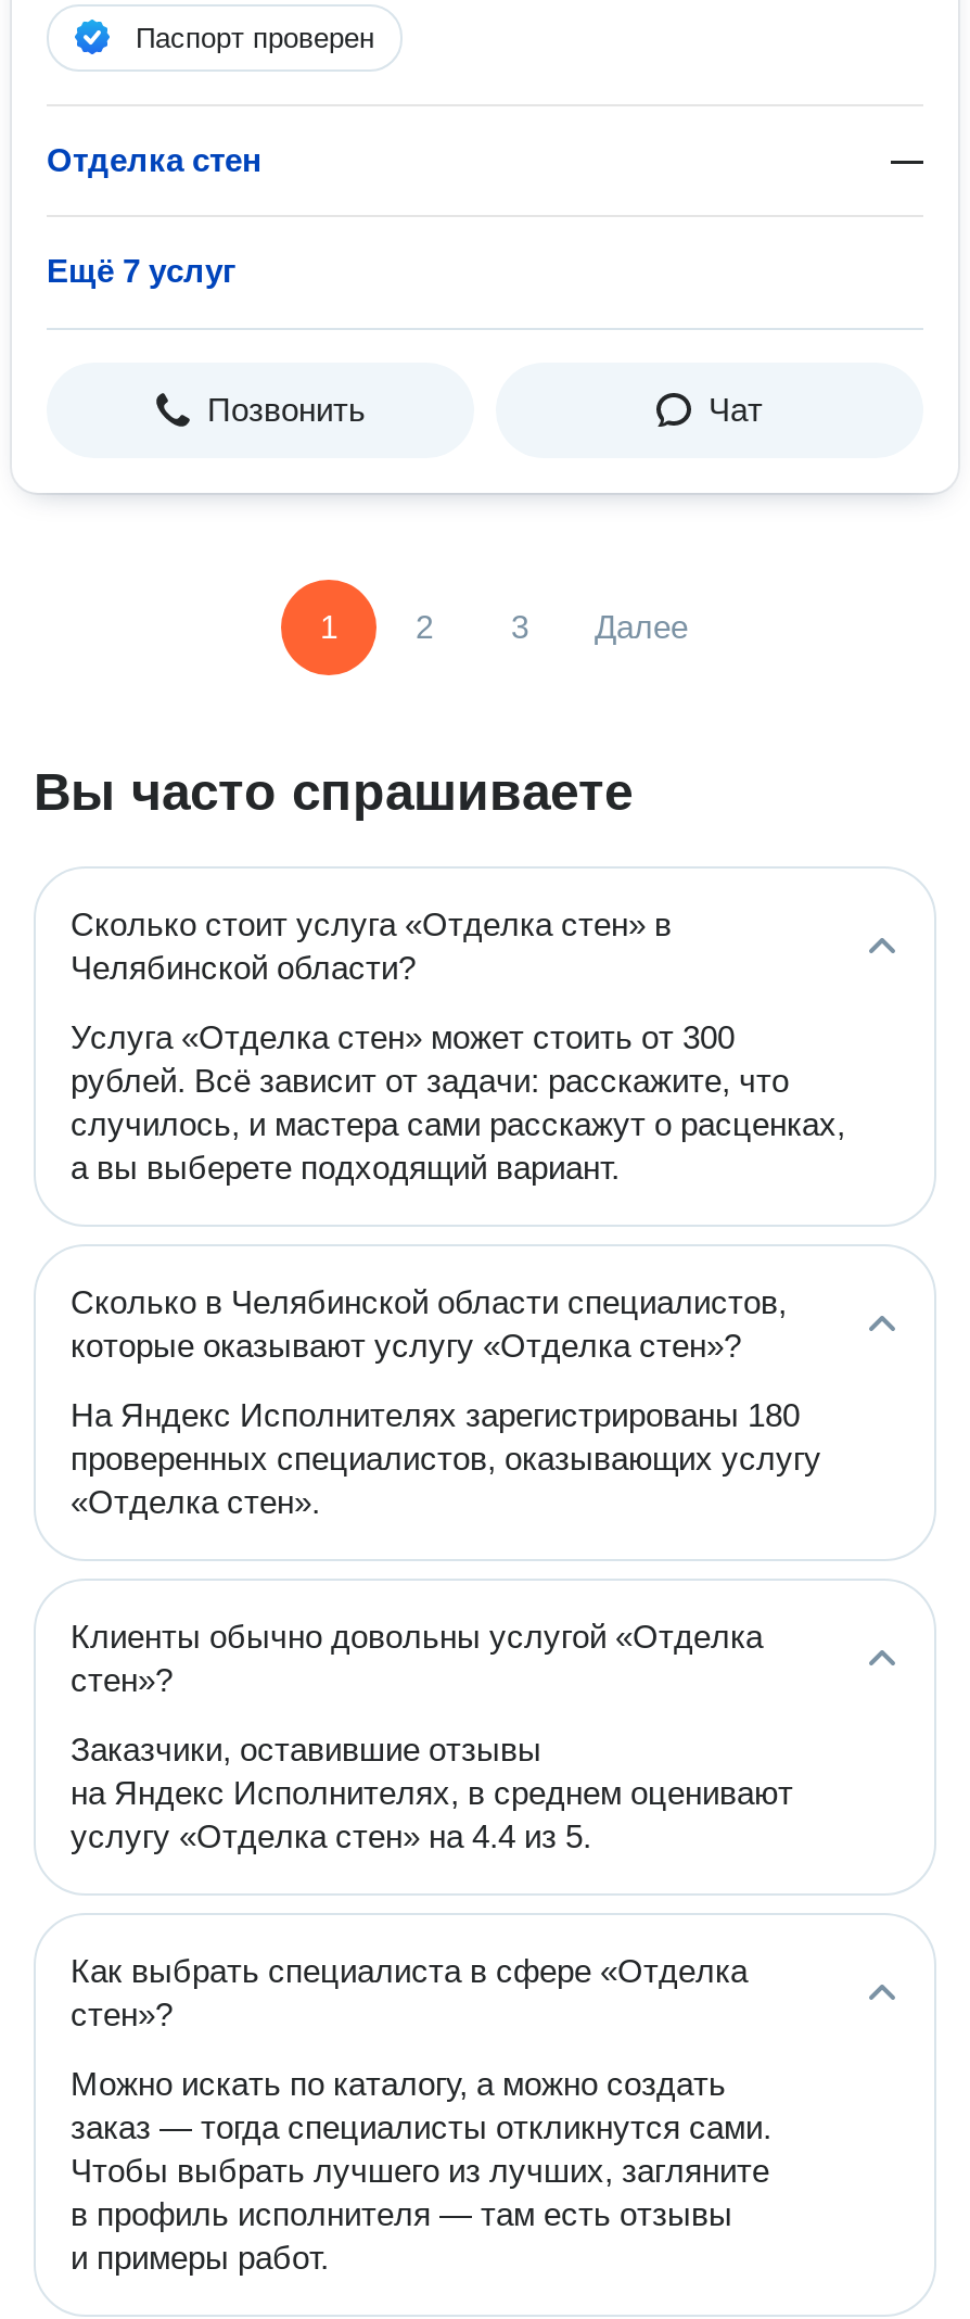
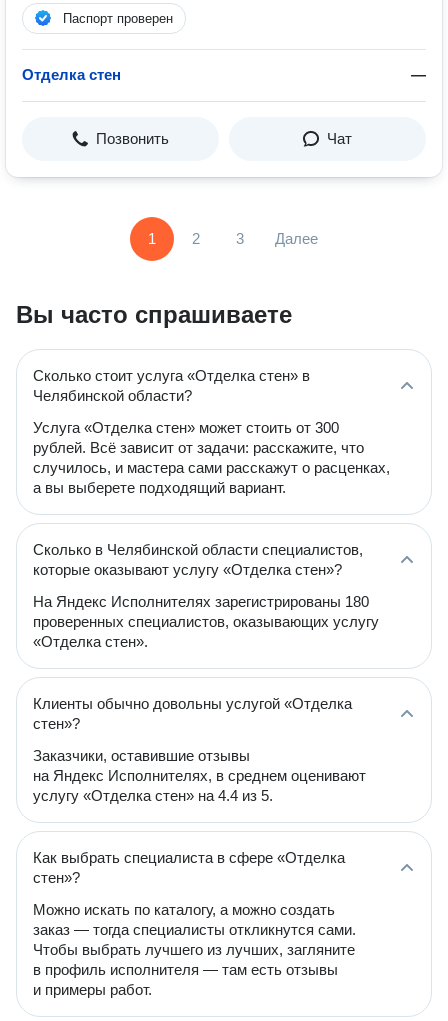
- Ещё 7 услуг
